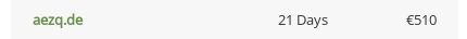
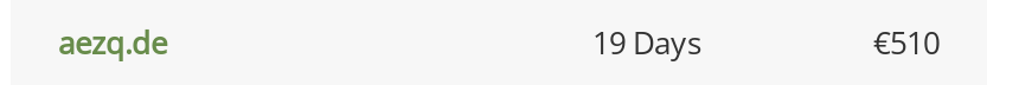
- 21 Days
+ 19 Days
